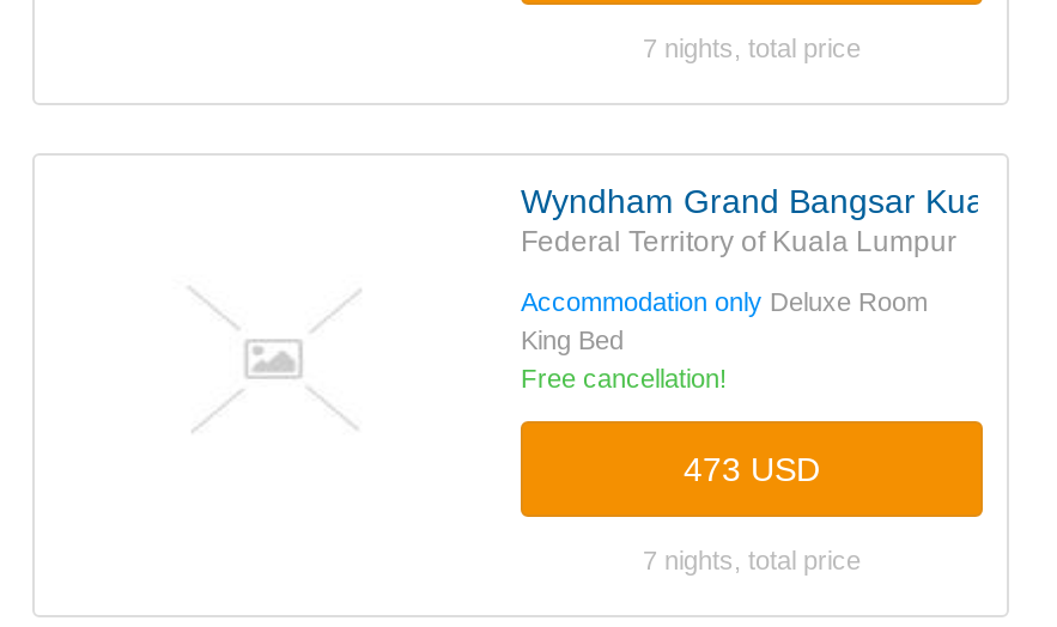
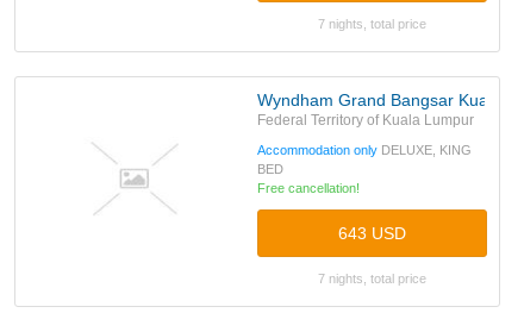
- Accommodation only Deluxe Room
- King Bed
+ Accommodation only DELUXE, KING
+ BED

- 473 USD
+ 643 USD
